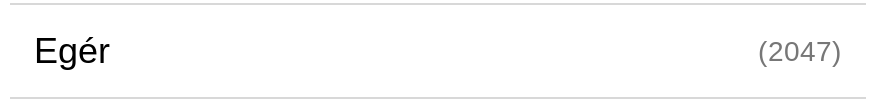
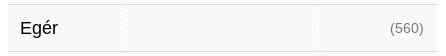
- (2047)
+ (560)
